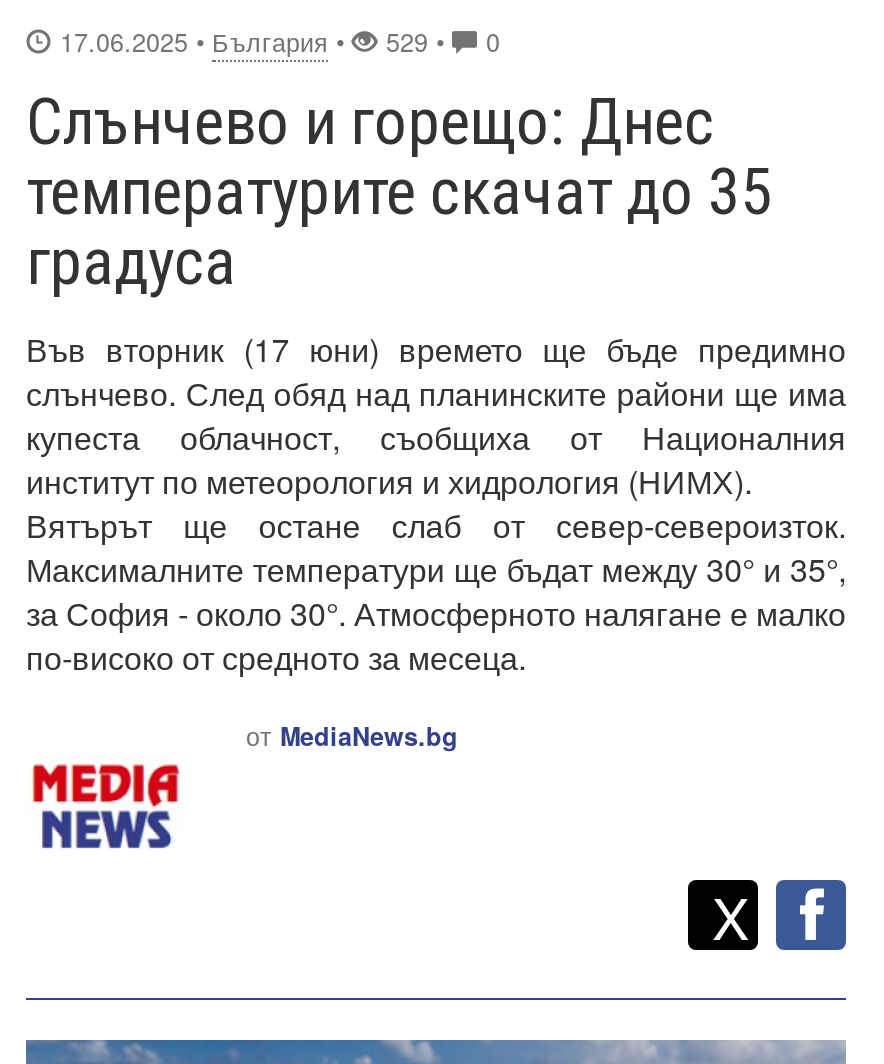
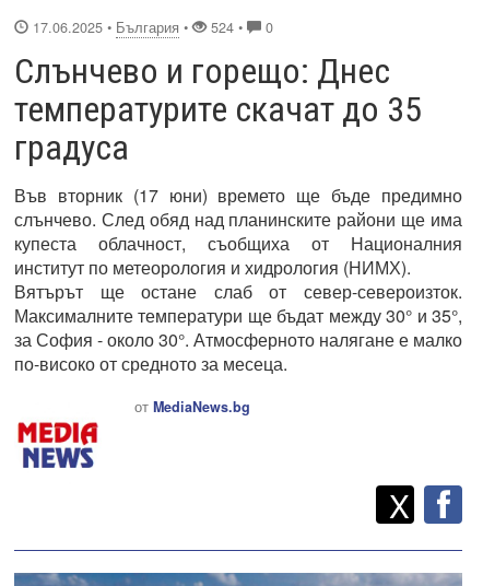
- 17.06.2025 • България • 529 • 0
+ 17.06.2025 • България • 524 • 0
